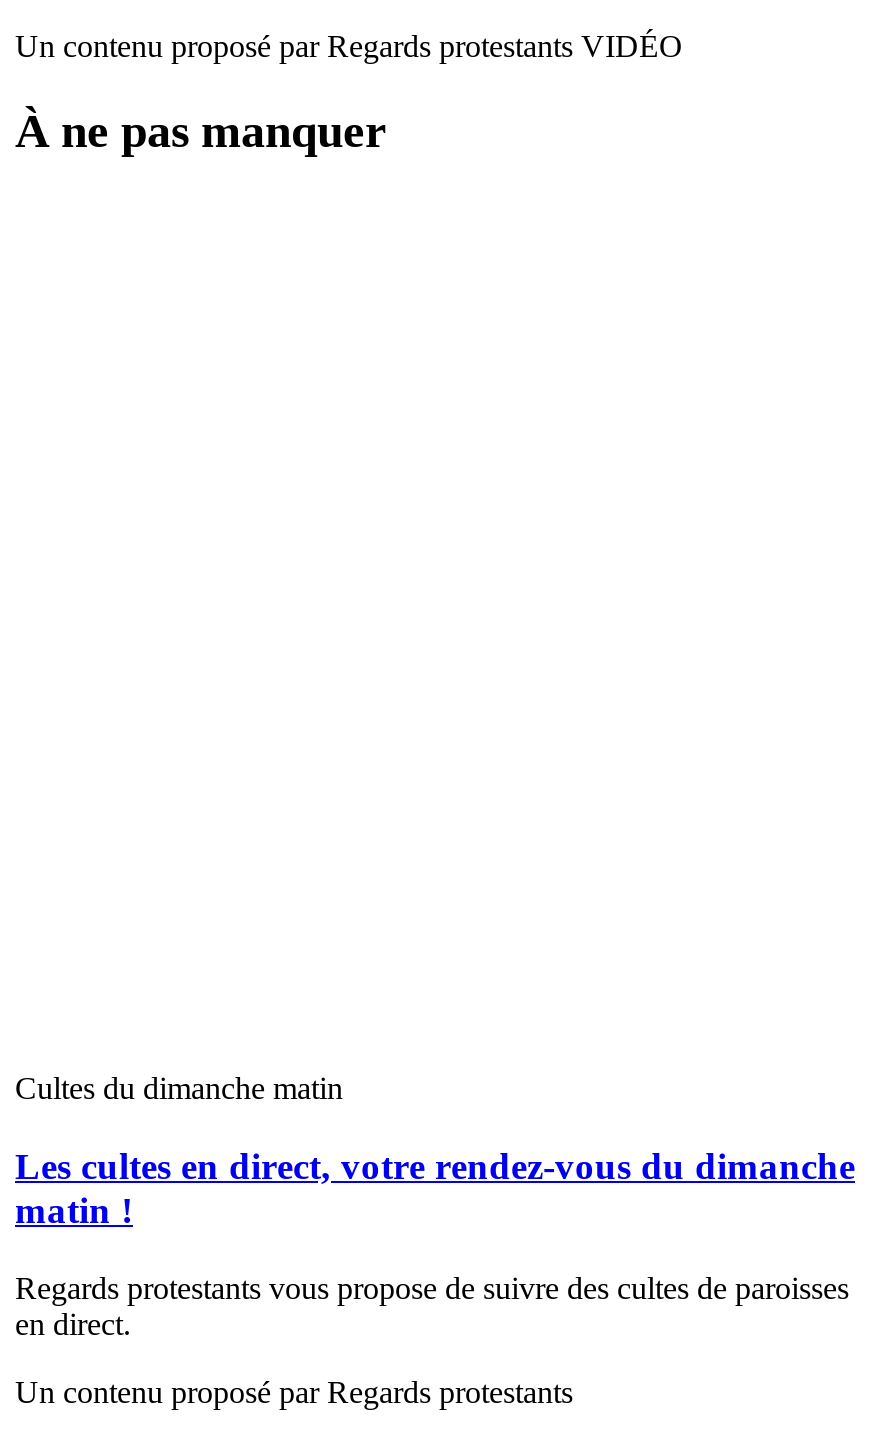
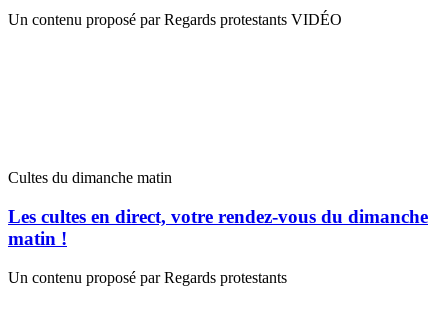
- À ne pas manquer

- Regards protestants vous propose de suivre des cultes de paroisses
- en direct.
